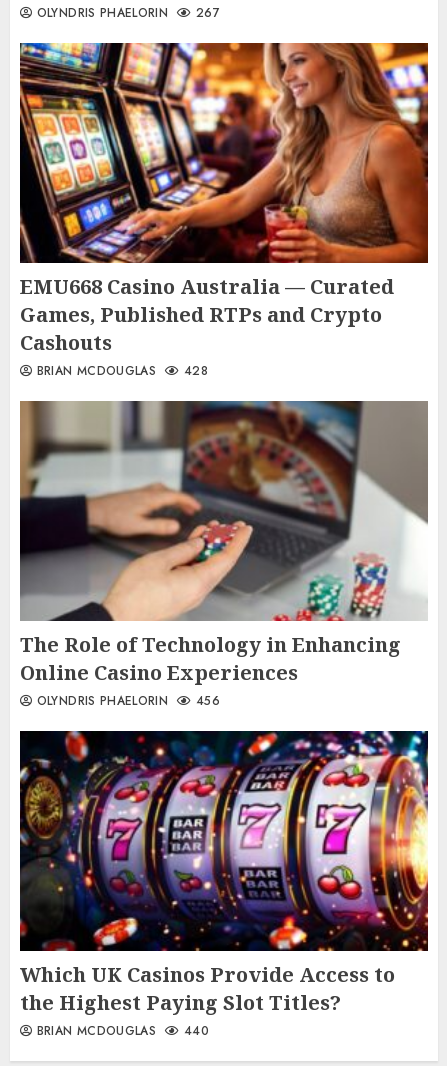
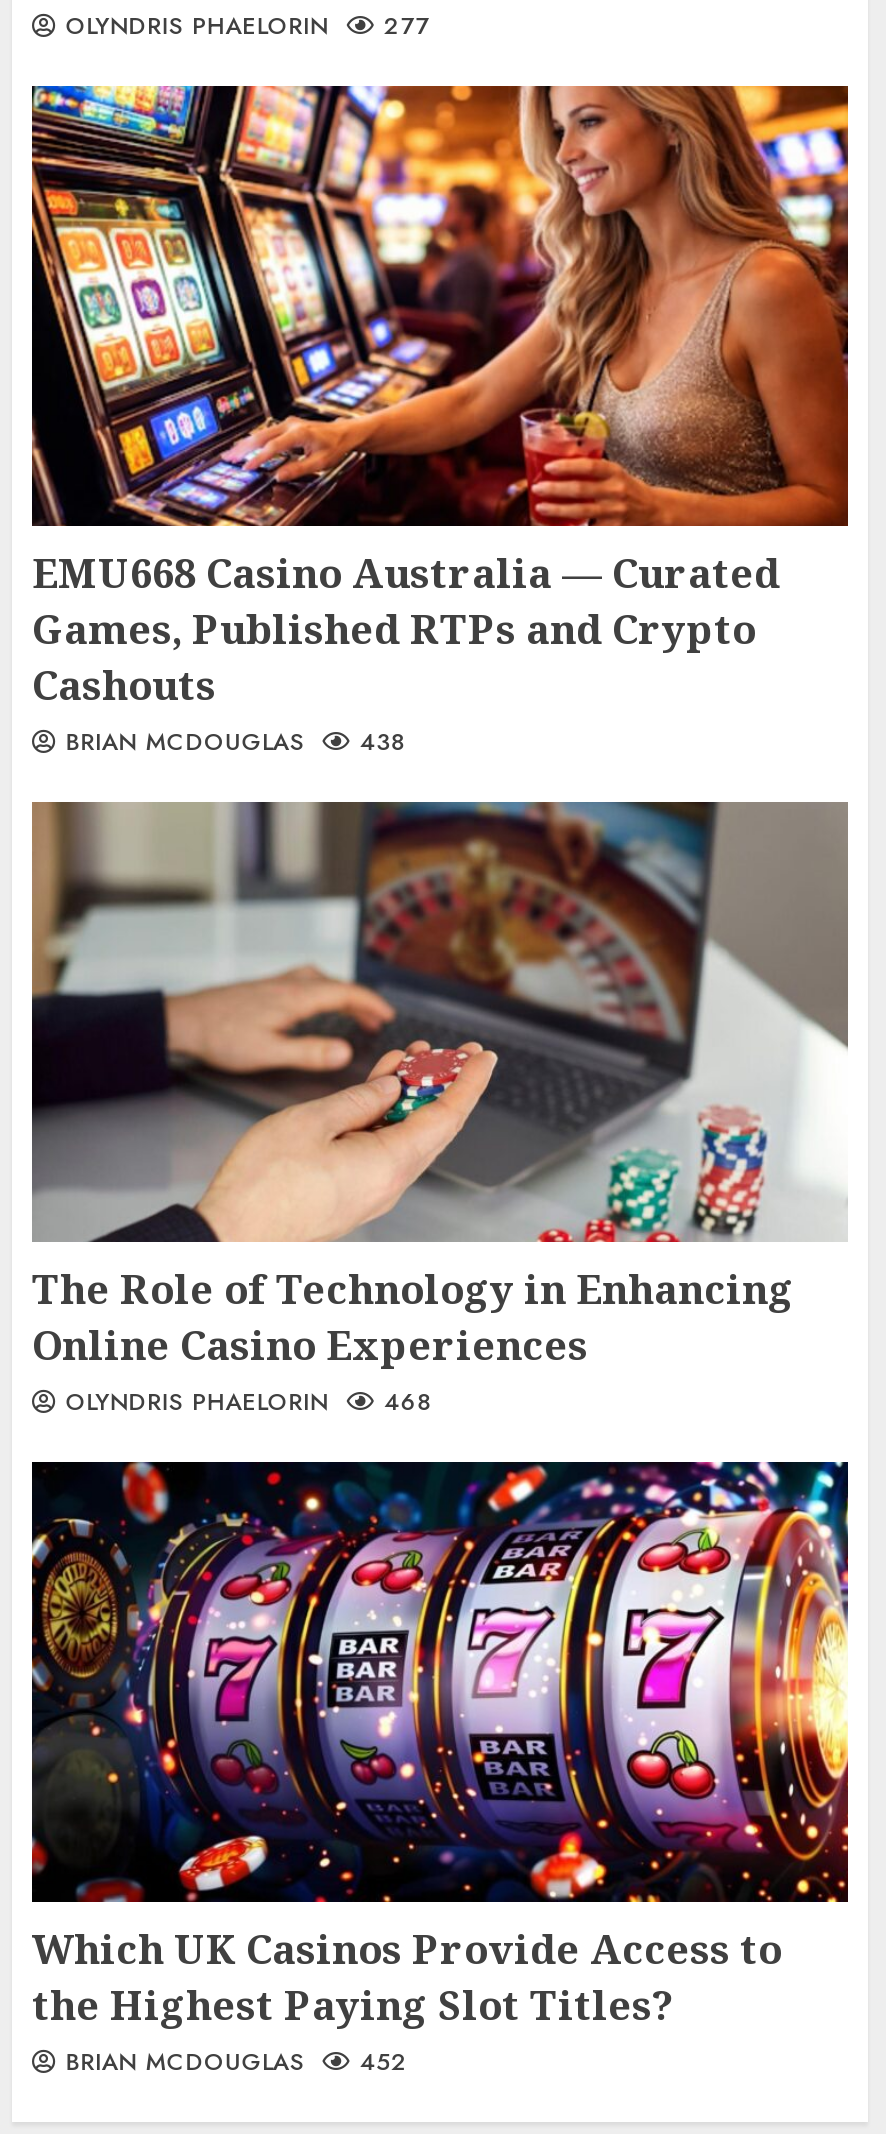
- OLYNDRIS PHAELORIN 267
+ OLYNDRIS PHAELORIN 277

- BRIAN MCDOUGLAS 428
+ BRIAN MCDOUGLAS 438

- OLYNDRIS PHAELORIN 456
+ OLYNDRIS PHAELORIN 468

- BRIAN MCDOUGLAS 440
+ BRIAN MCDOUGLAS 452
